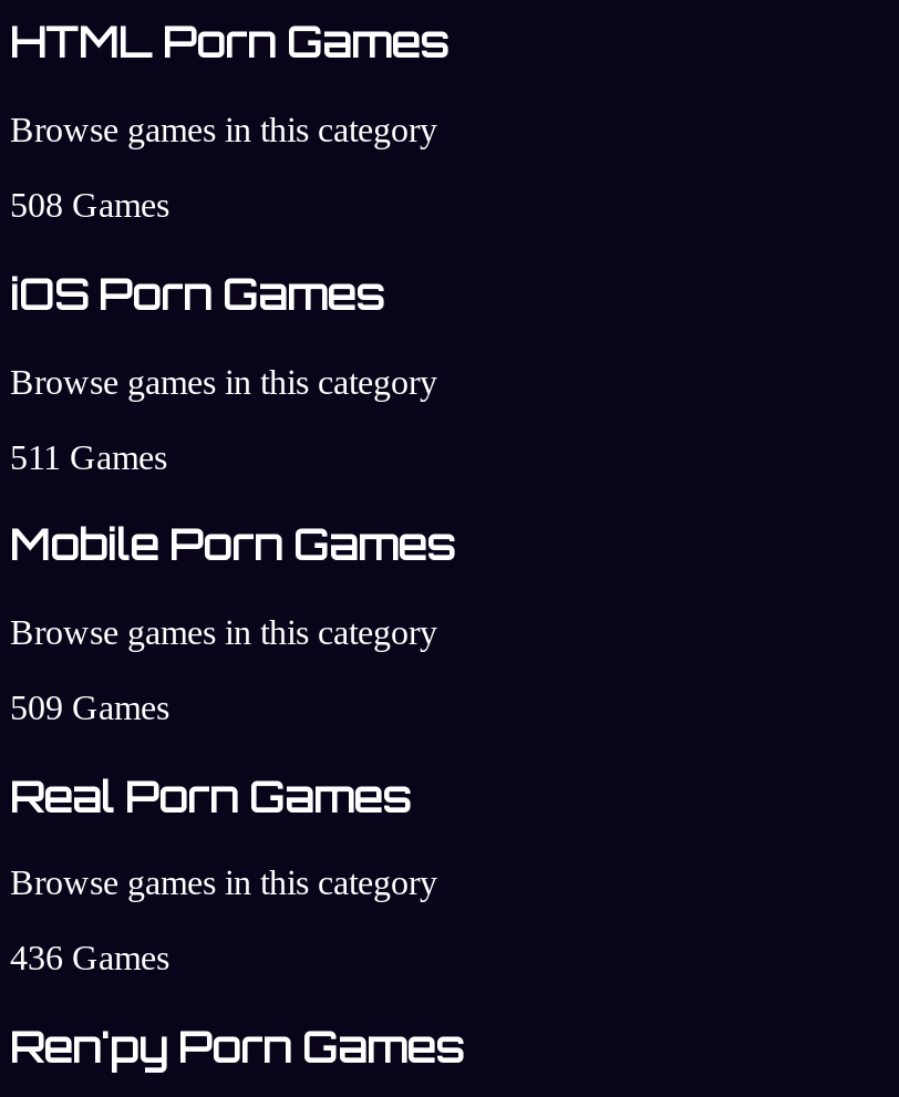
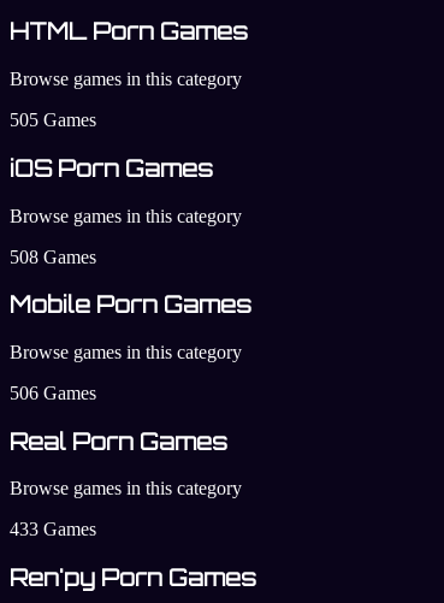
- 508 Games
+ 505 Games

- 511 Games
+ 508 Games

- 509 Games
+ 506 Games

- 436 Games
+ 433 Games
